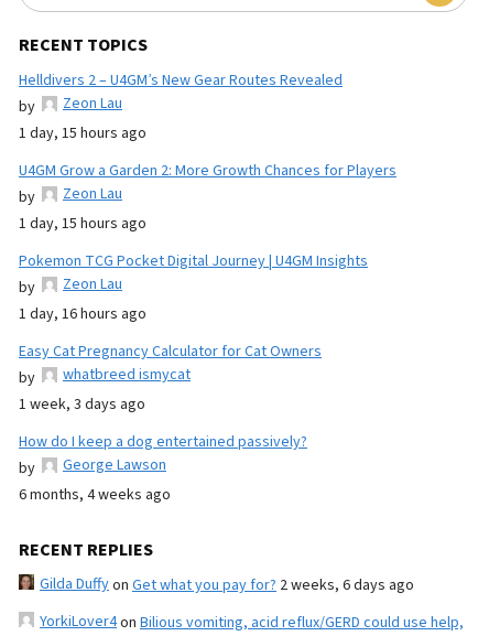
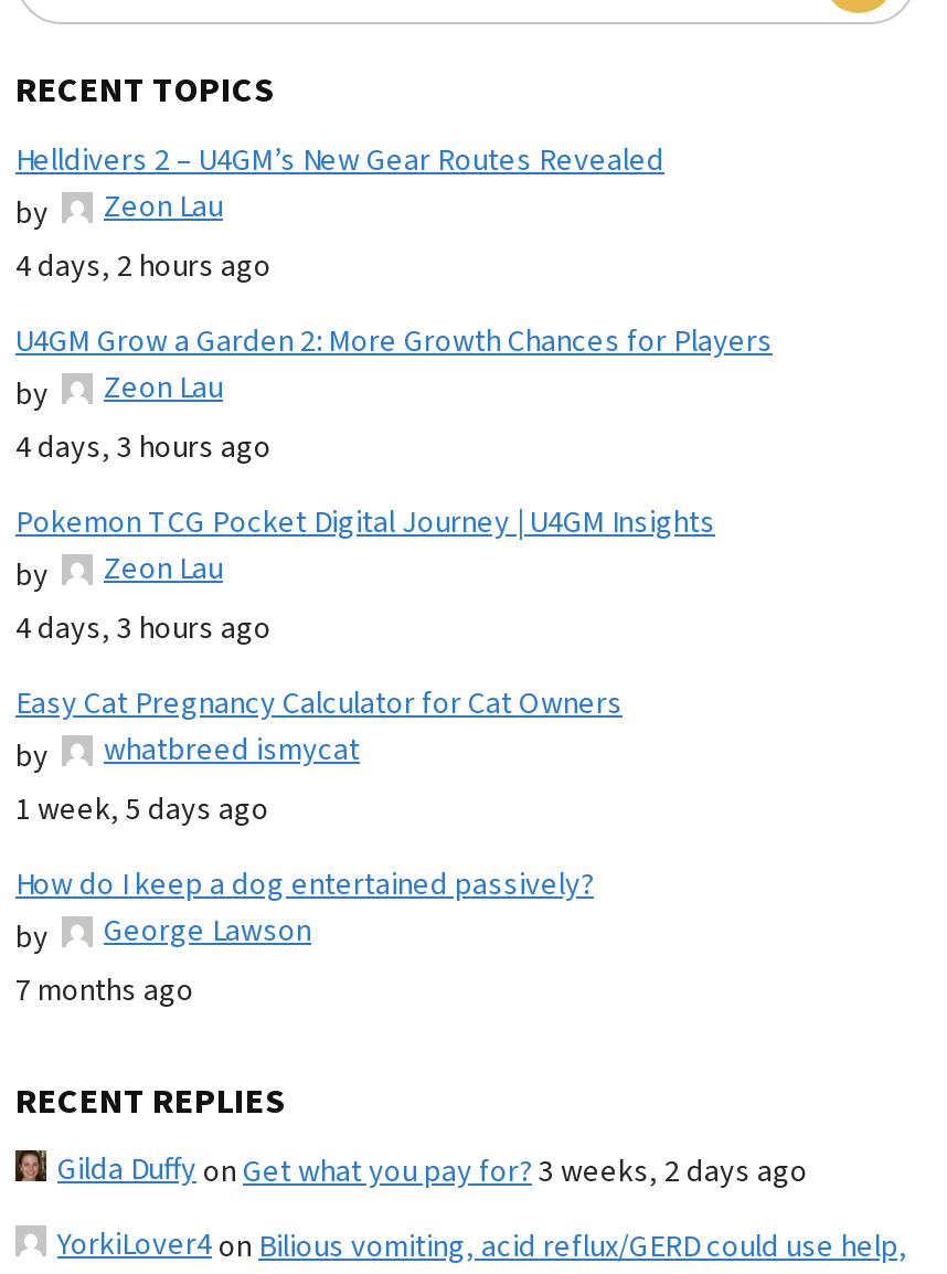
- 1 day, 15 hours ago
+ 4 days, 2 hours ago

- 1 day, 15 hours ago
+ 4 days, 3 hours ago

- 1 day, 16 hours ago
+ 4 days, 3 hours ago

- 1 week, 3 days ago
+ 1 week, 5 days ago

- 6 months, 4 weeks ago
+ 7 months ago

- Gilda Duffyon Get what you pay for? 2 weeks, 6 days ago
+ Gilda Duffyon Get what you pay for? 3 weeks, 2 days ago
